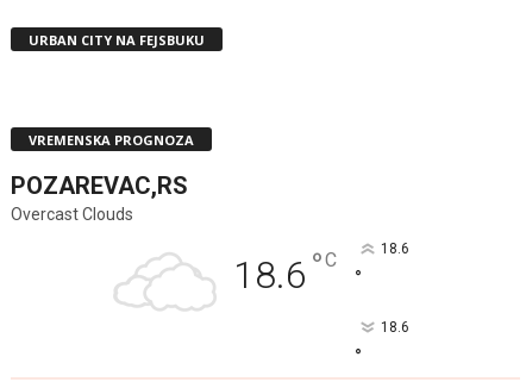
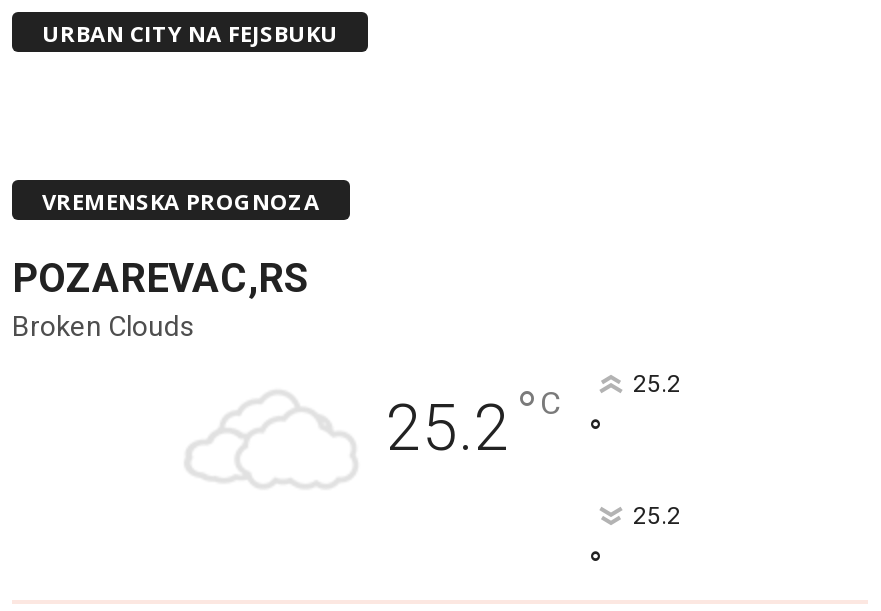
- Overcast Clouds
+ Broken Clouds

- 18.6 ° C
+ 25.2 ° C

- 18.6
+ 25.2

- 18.6
+ 25.2
